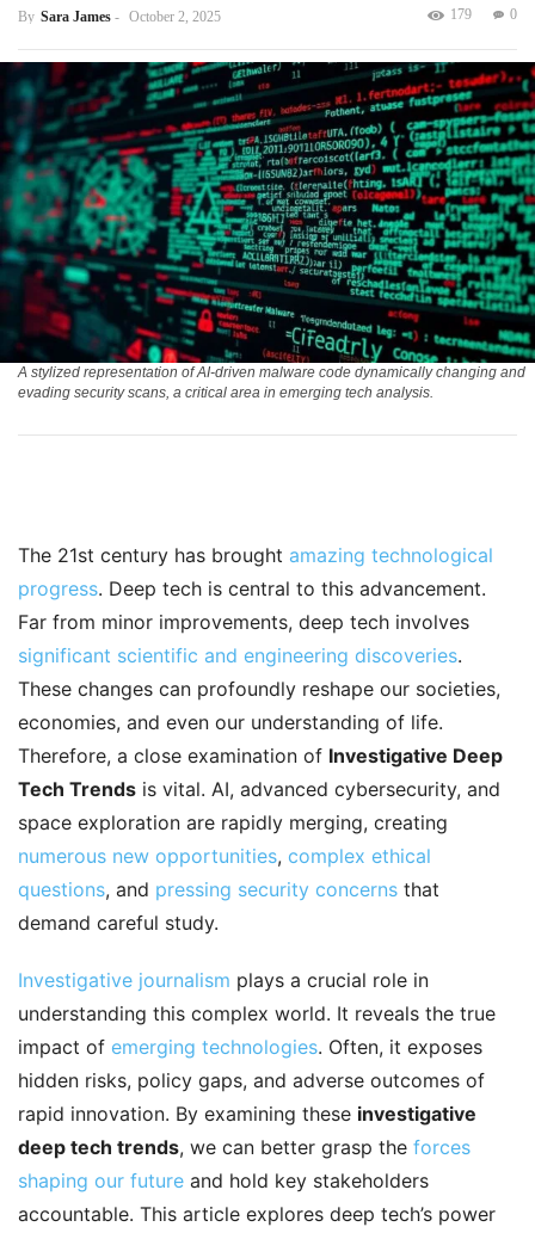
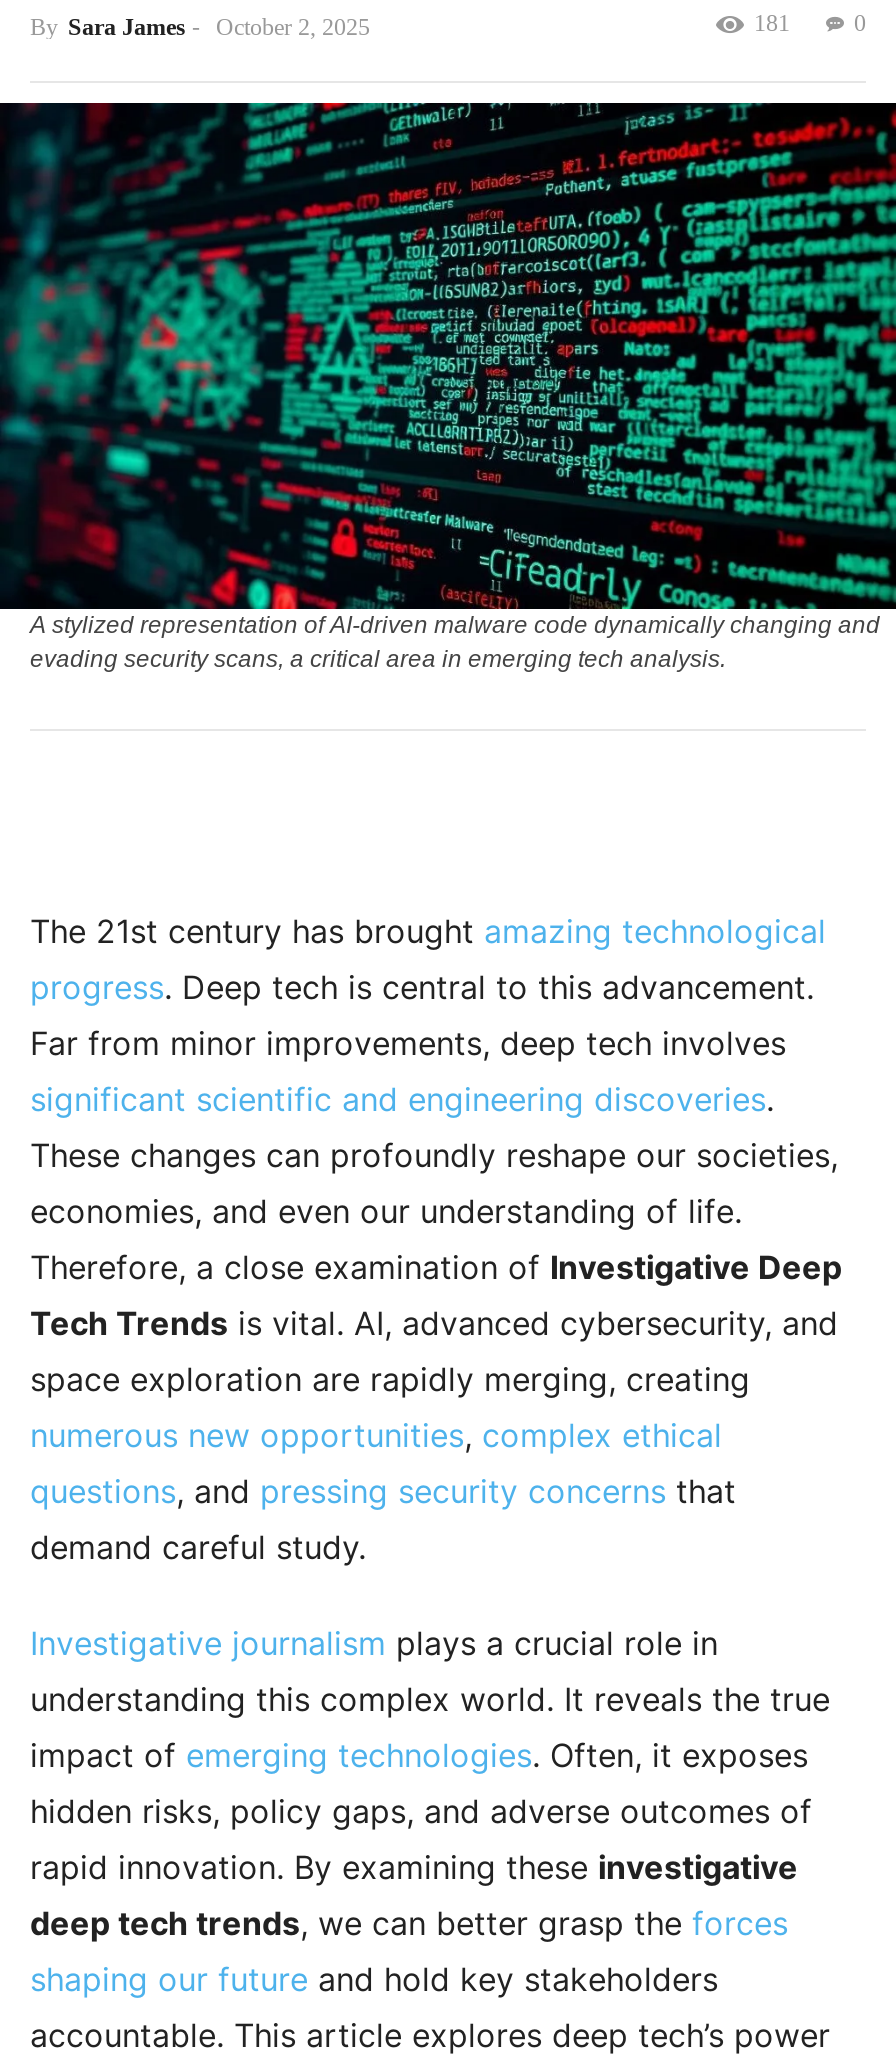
- 179
+ 181
